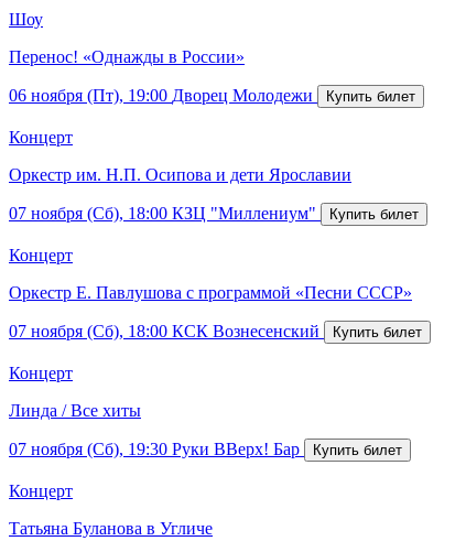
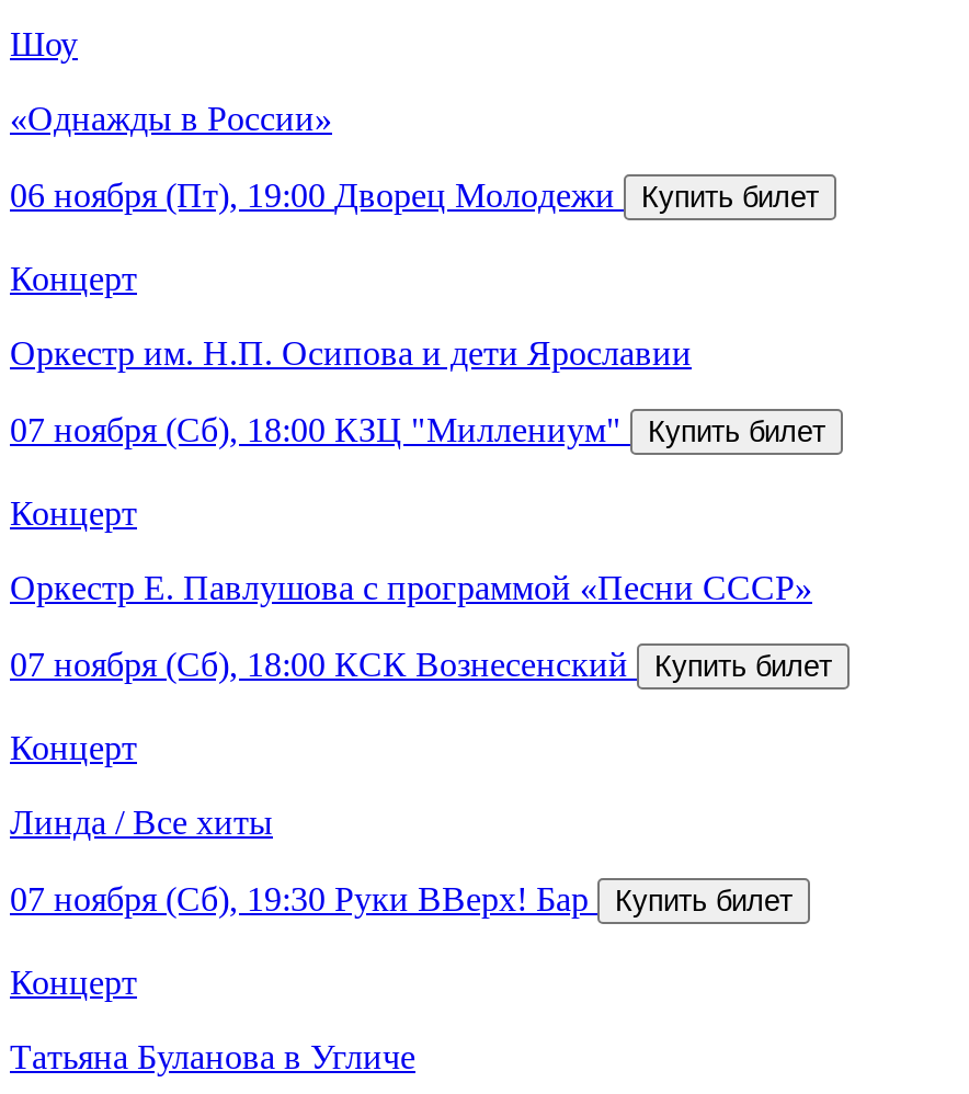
- Перенос! «Однажды в России»
+ «Однажды в России»
